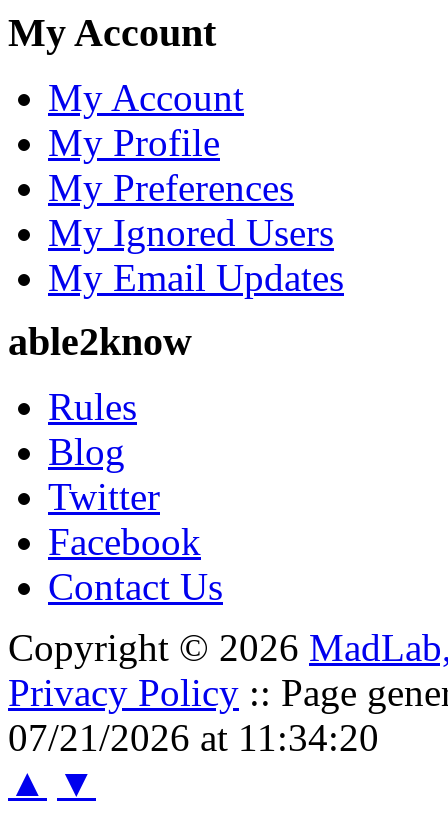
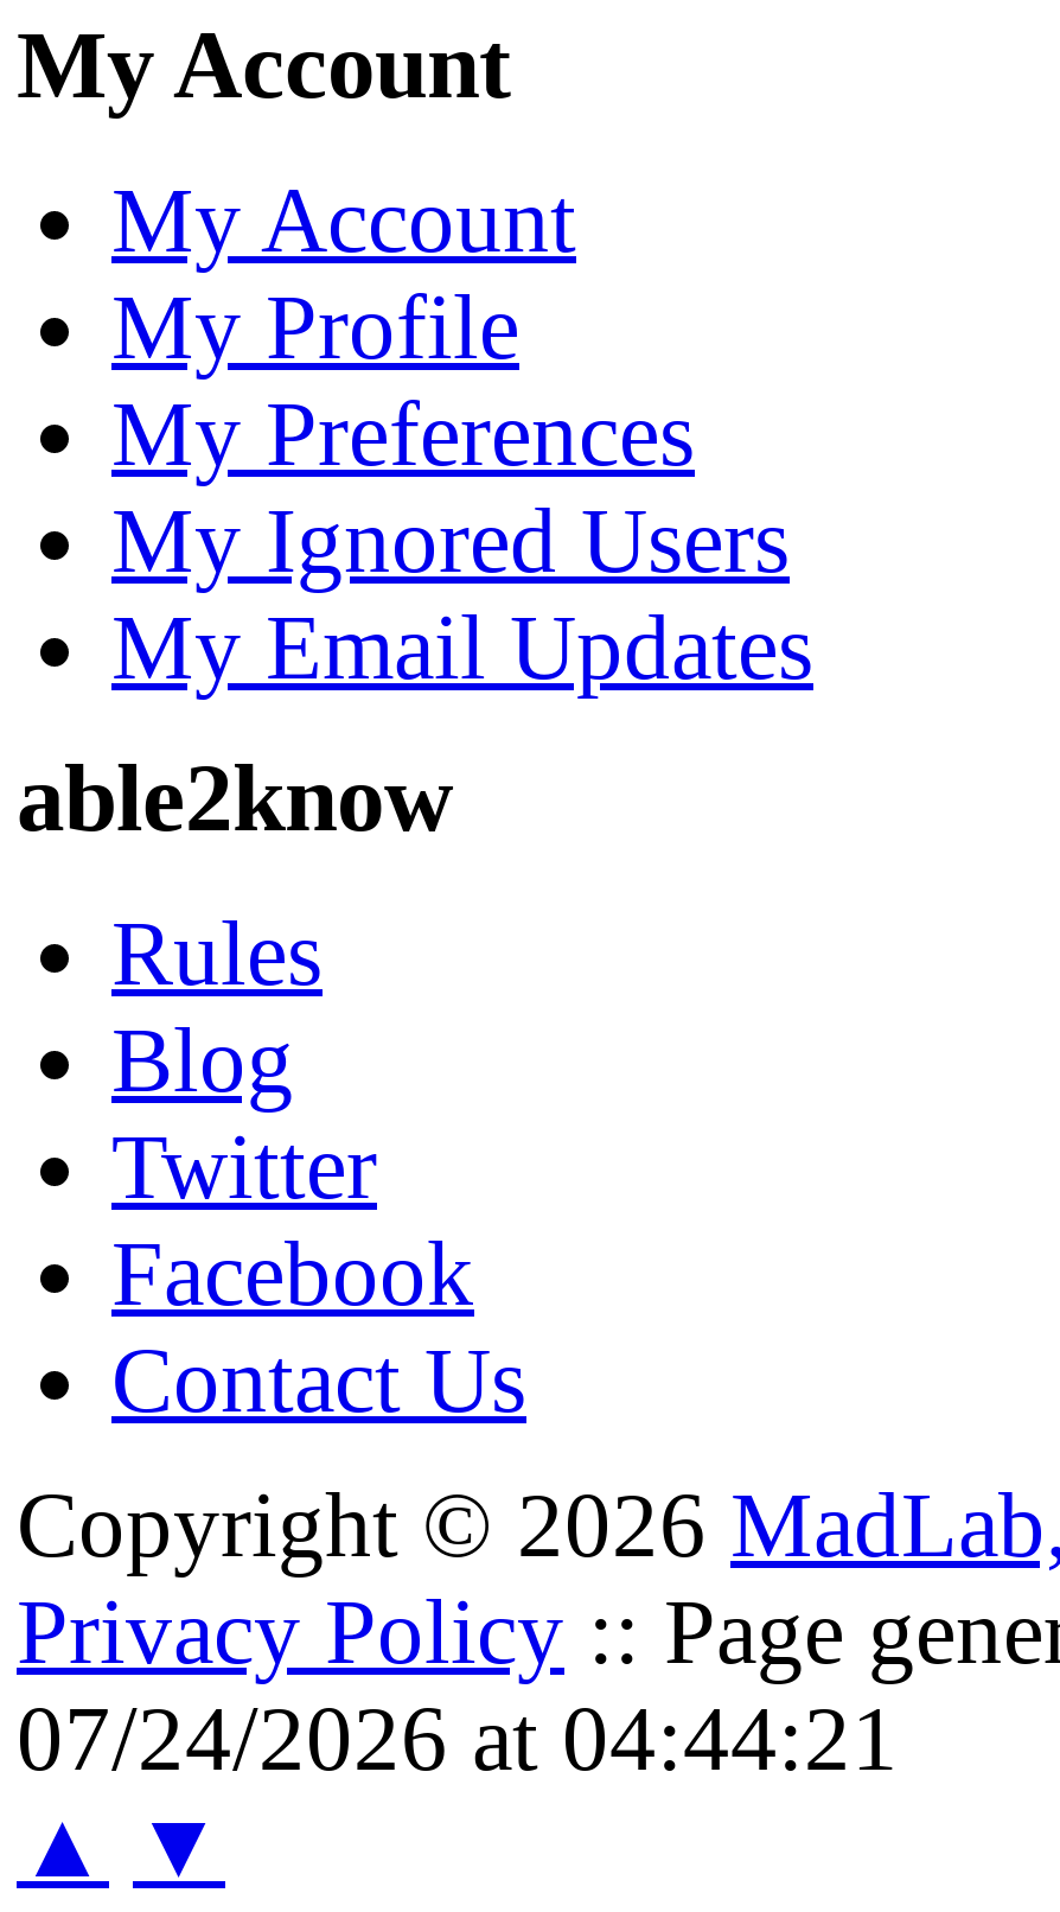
- 07/21/2026 at 11:34:20
+ 07/24/2026 at 04:44:21
